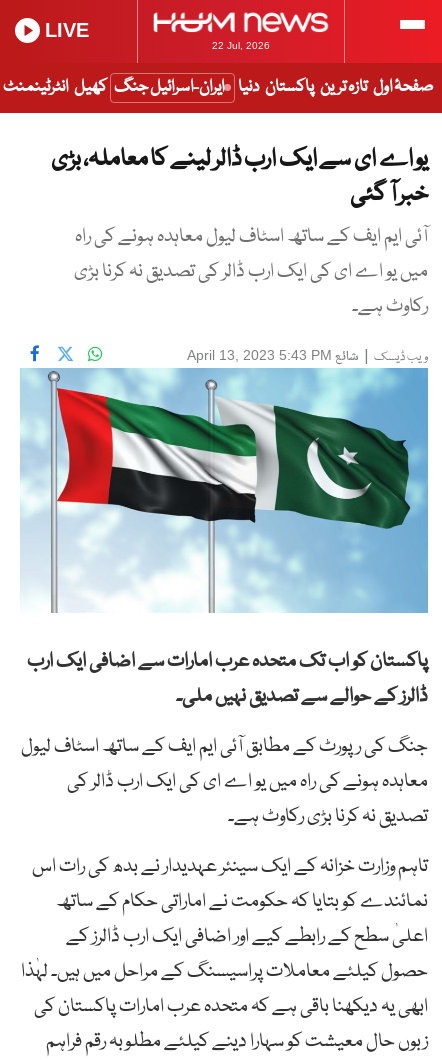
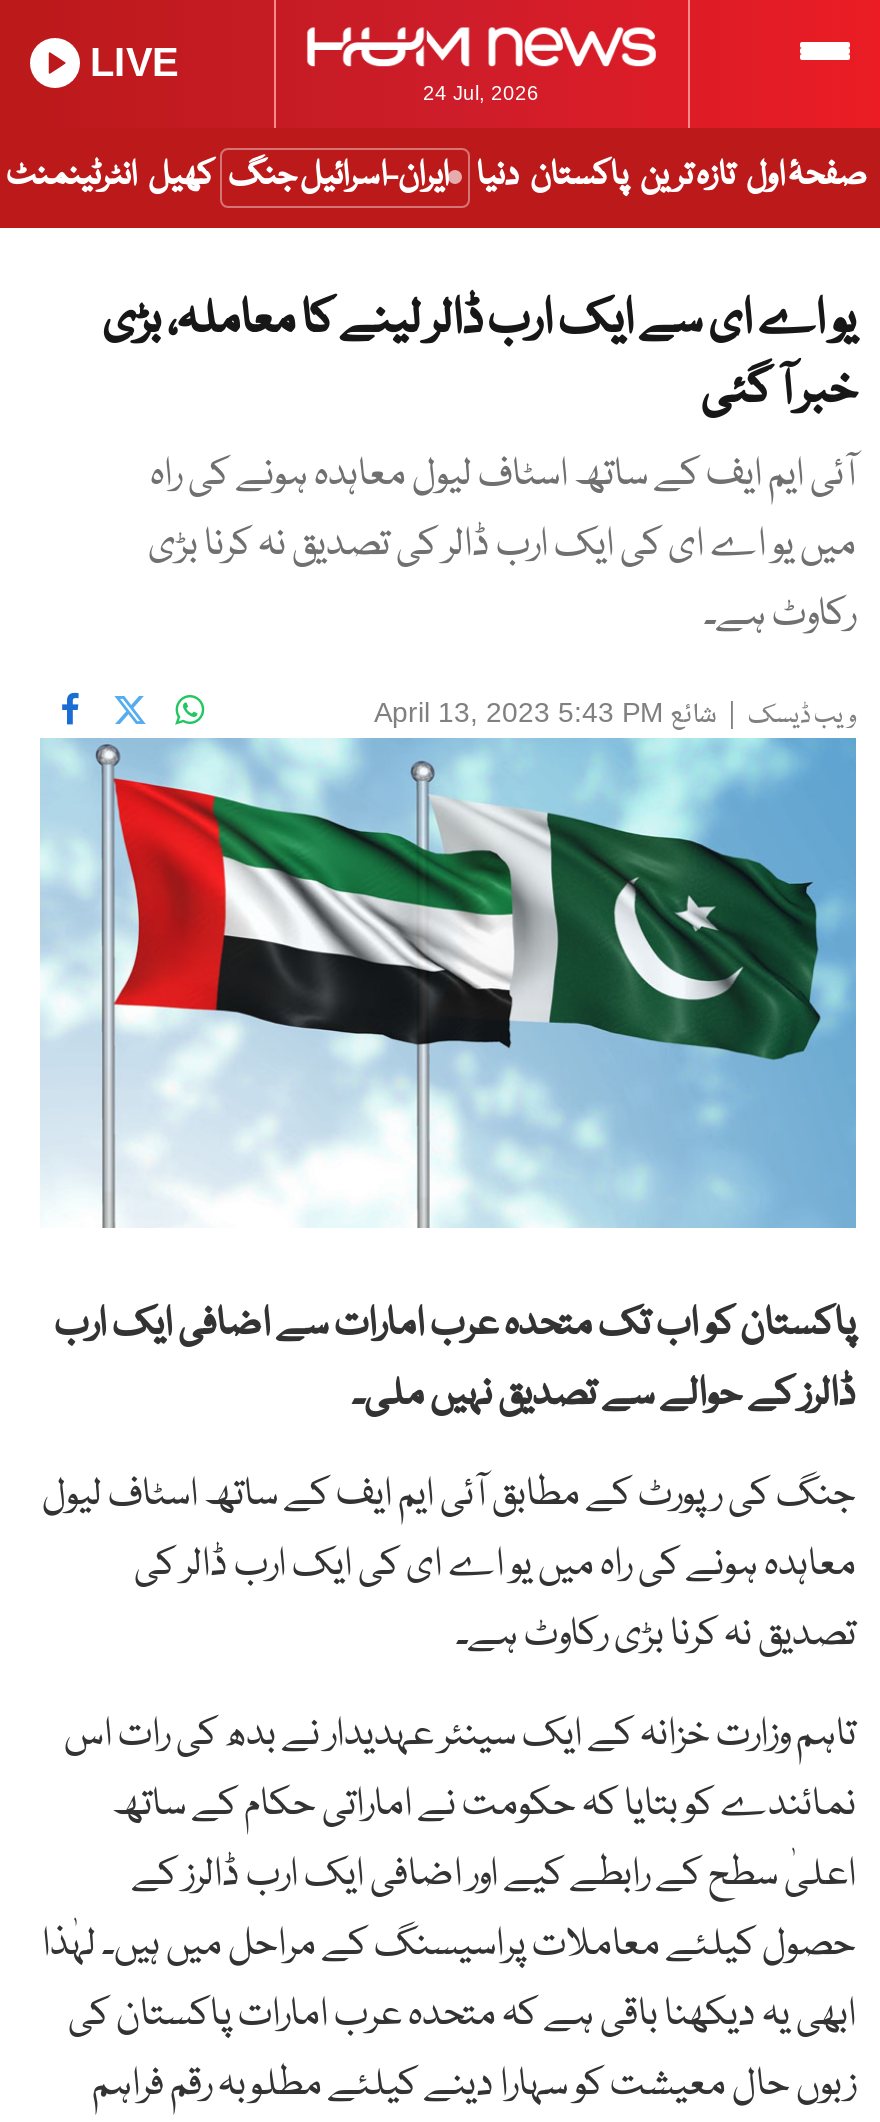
- 22 Jul, 2026
+ 24 Jul, 2026
